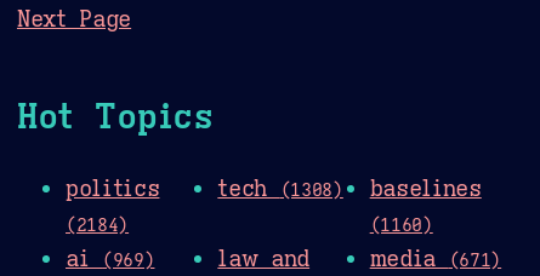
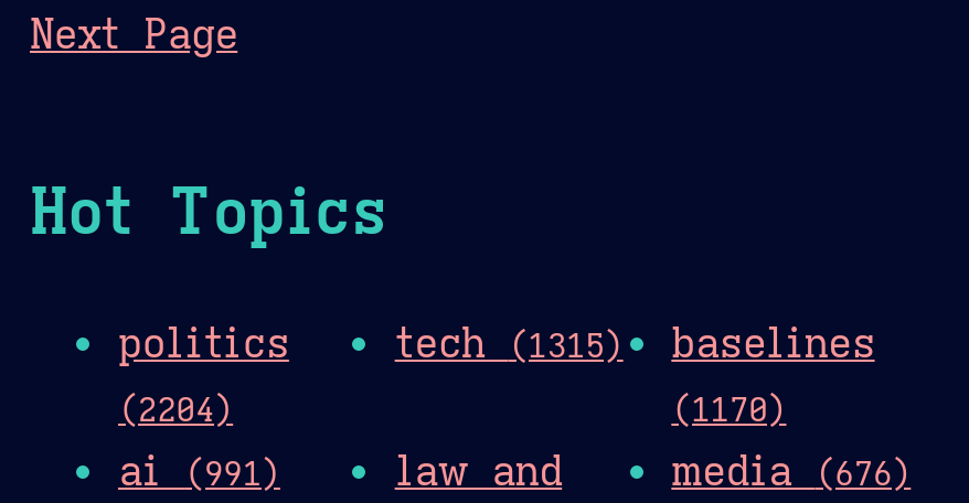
- politics tech (1308) baselines
+ politics tech (1315) baselines

- (2184)
+ (2204)

- (1160)
+ (1170)

- ai (969)
+ ai (991)

- media (671)
+ media (676)
